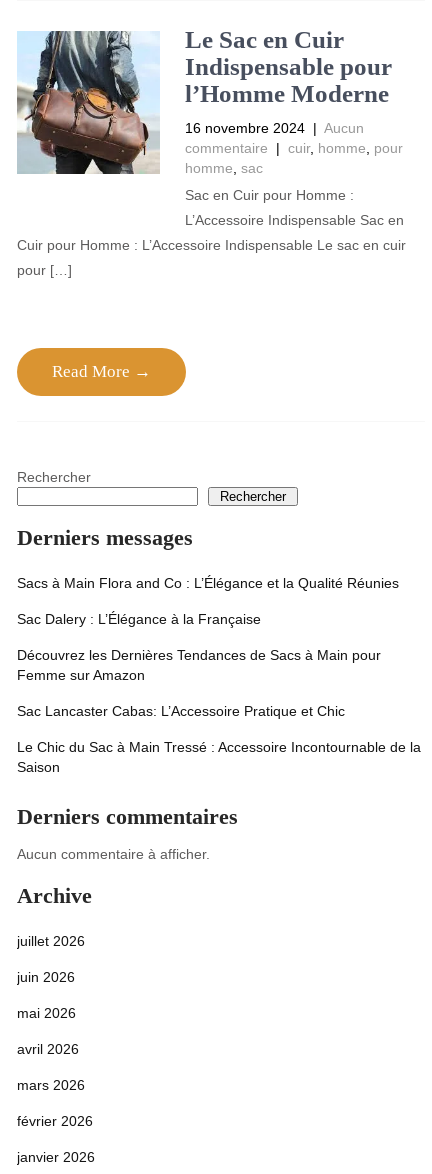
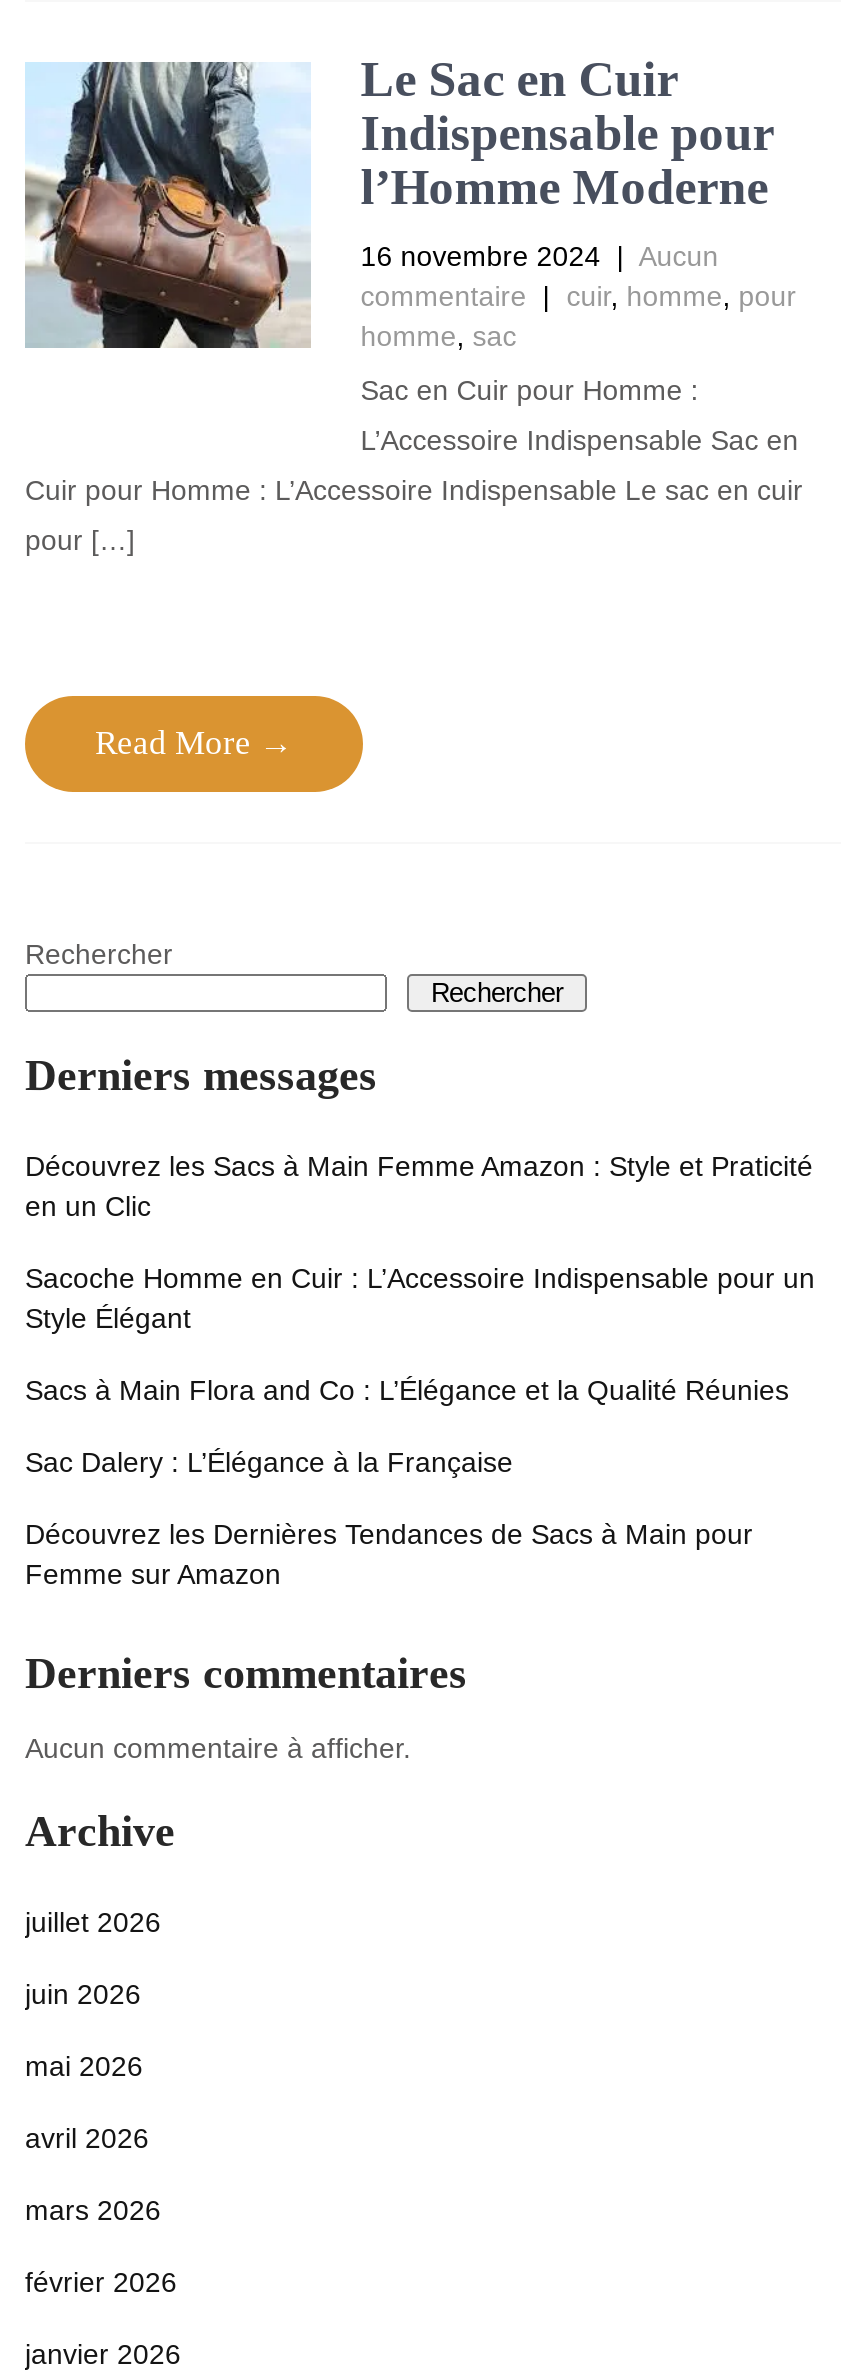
+ Découvrez les Sacs à Main Femme Amazon : Style et Praticité
+ en un Clic
+ Sacoche Homme en Cuir : L’Accessoire Indispensable pour un
+ Style Élégant

moved down: Sacs à Main Flora and Co : L’Élégance et la Qualité Réunies | Sac Dalery : L’Élégance à la Française | Découvrez les Dernières Tendances de Sacs à Main pour | Femme sur Amazon

- Sac Lancaster Cabas: L’Accessoire Pratique et Chic
- Le Chic du Sac à Main Tressé : Accessoire Incontournable de la
- Saison
